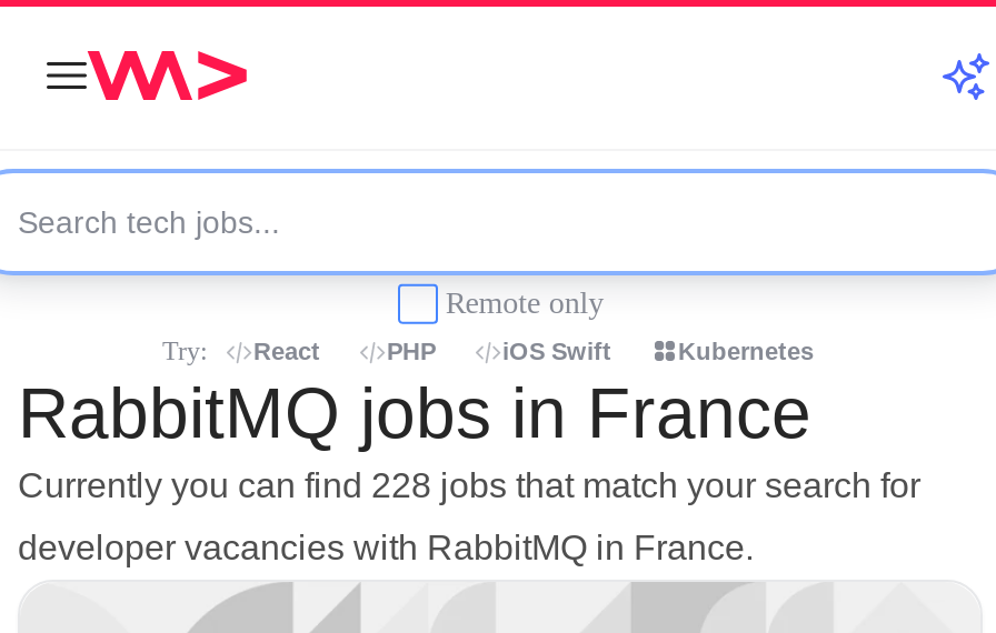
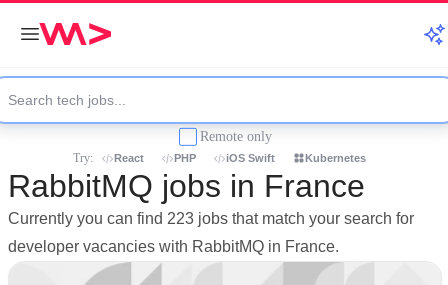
- Currently you can find 228 jobs that match your search for
+ Currently you can find 223 jobs that match your search for
